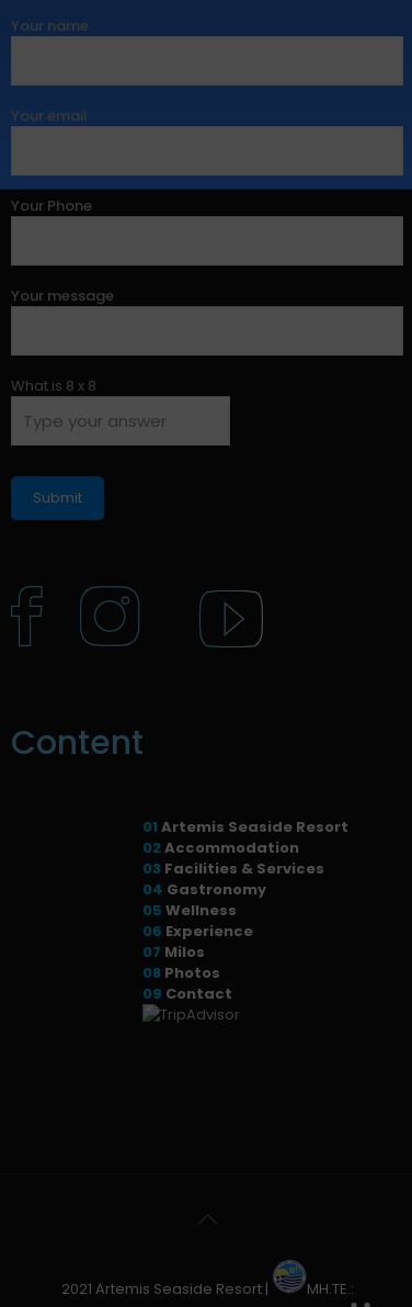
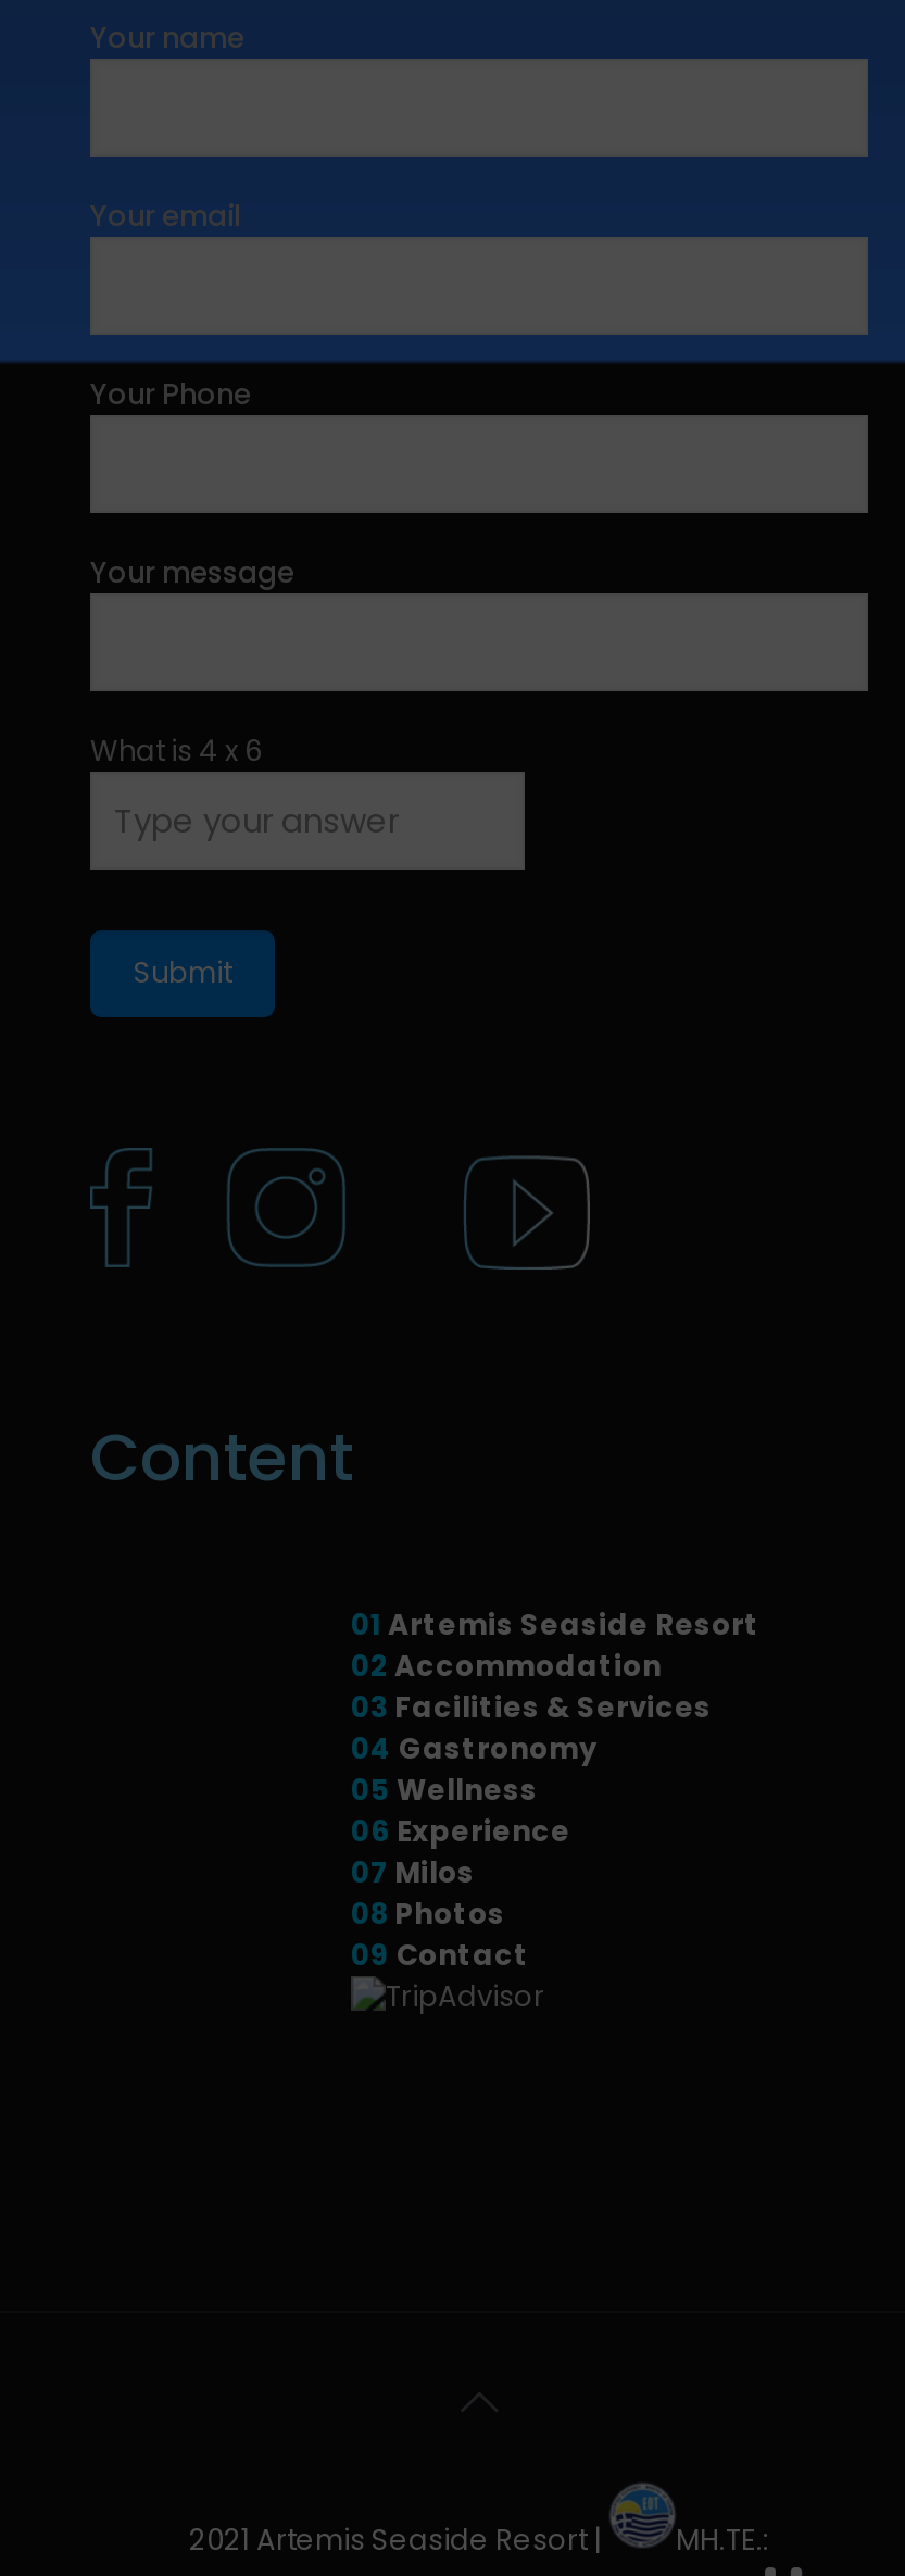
- What is 8 x 8
+ What is 4 x 6
